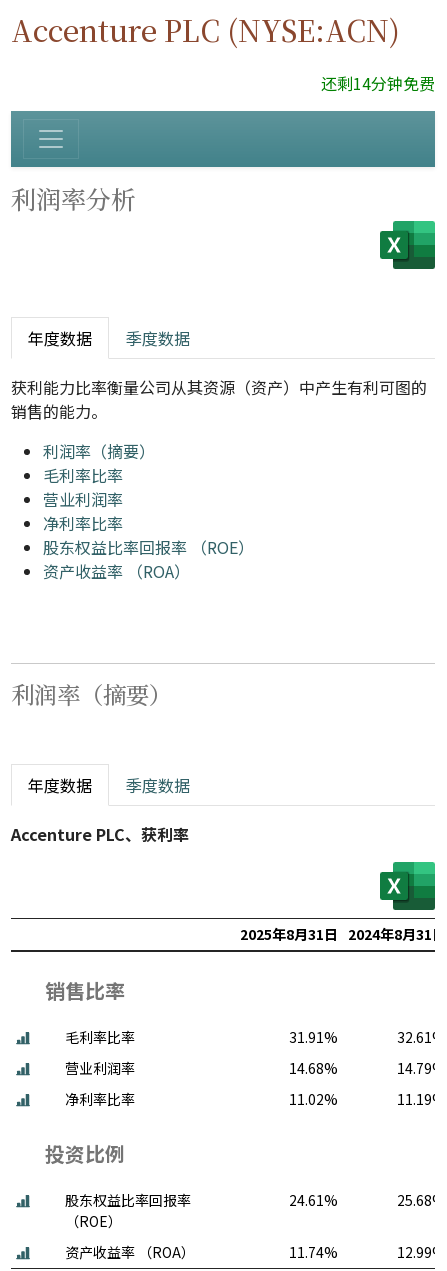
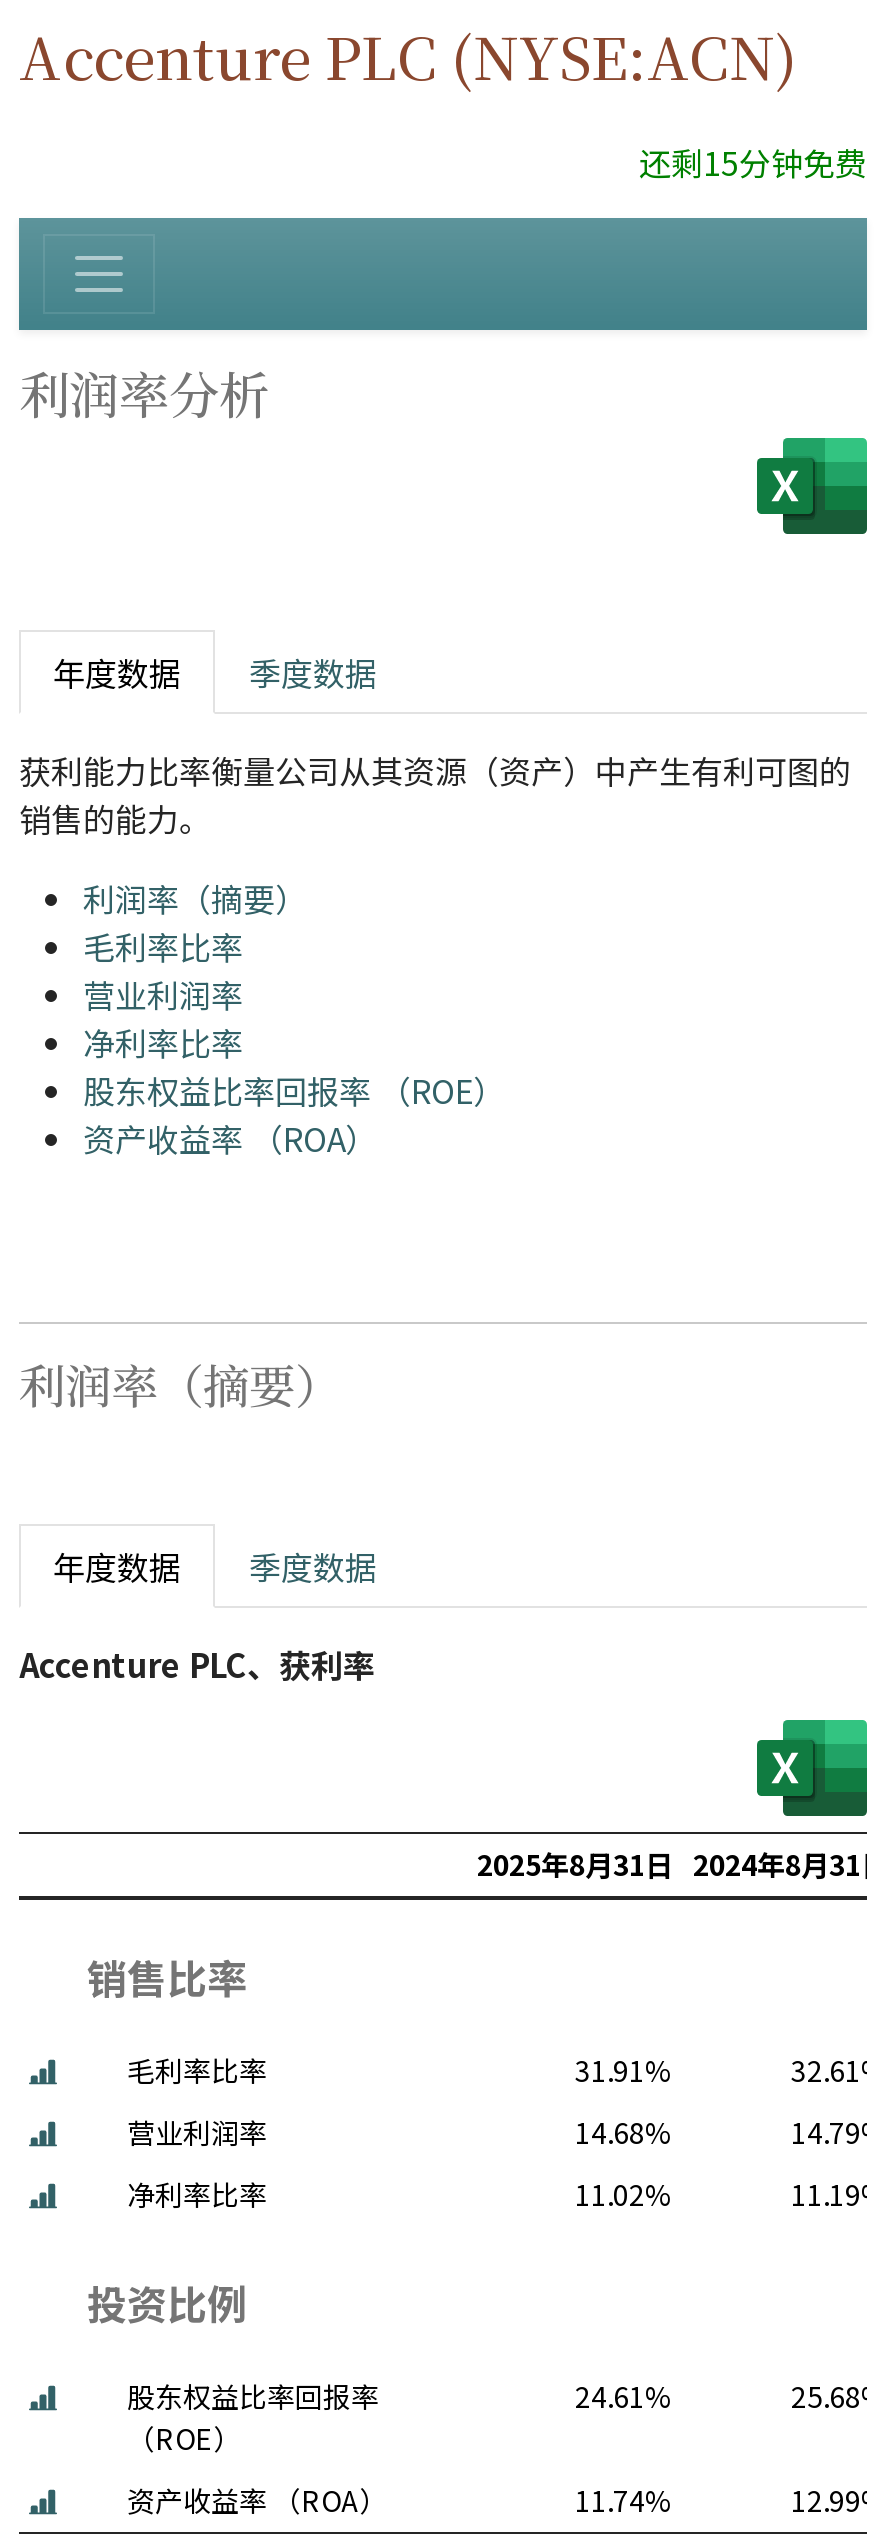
- 还剩14分钟免费
+ 还剩15分钟免费
